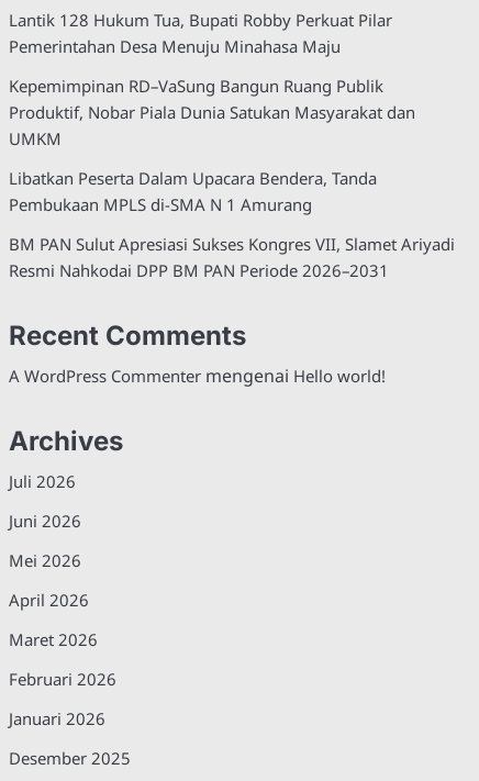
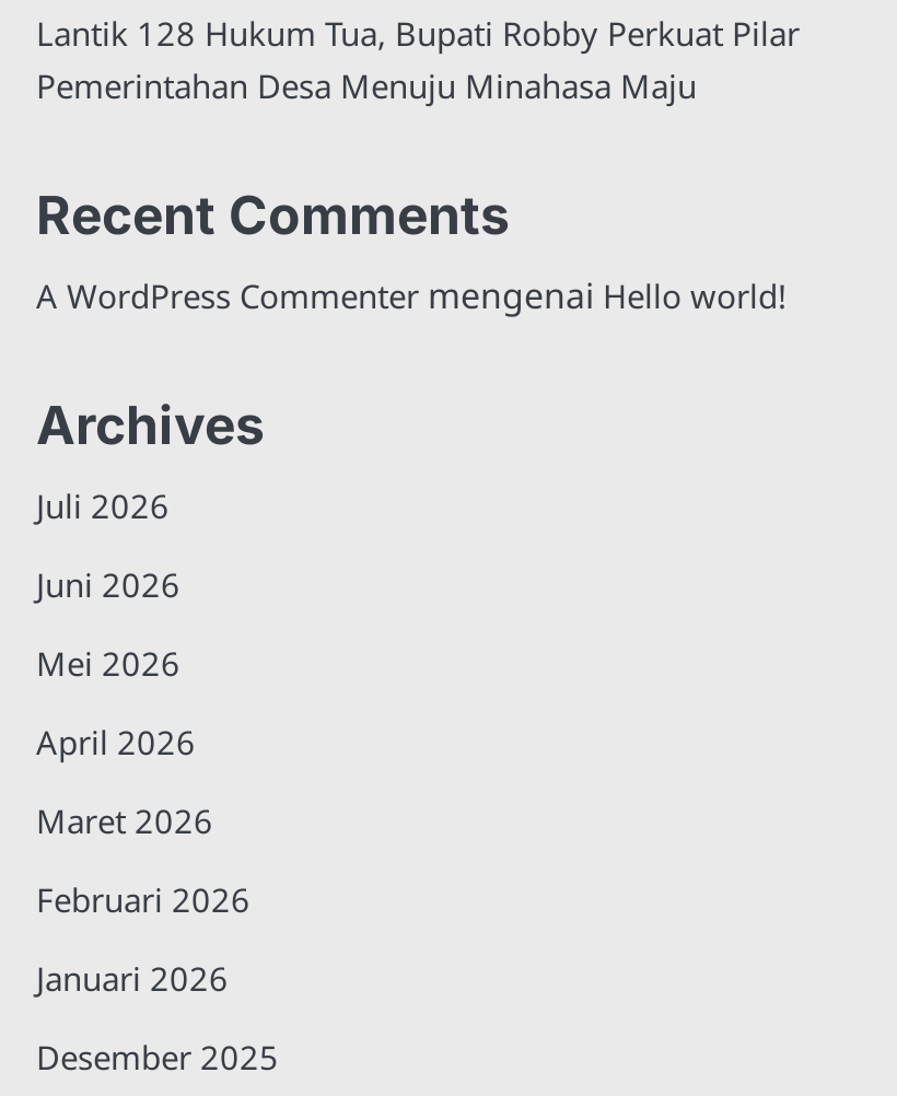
- Kepemimpinan RD–VaSung Bangun Ruang Publik
- Produktif, Nobar Piala Dunia Satukan Masyarakat dan
- UMKM
- Libatkan Peserta Dalam Upacara Bendera, Tanda
- Pembukaan MPLS di-SMA N 1 Amurang
- BM PAN Sulut Apresiasi Sukses Kongres VII, Slamet Ariyadi
- Resmi Nahkodai DPP BM PAN Periode 2026–2031
